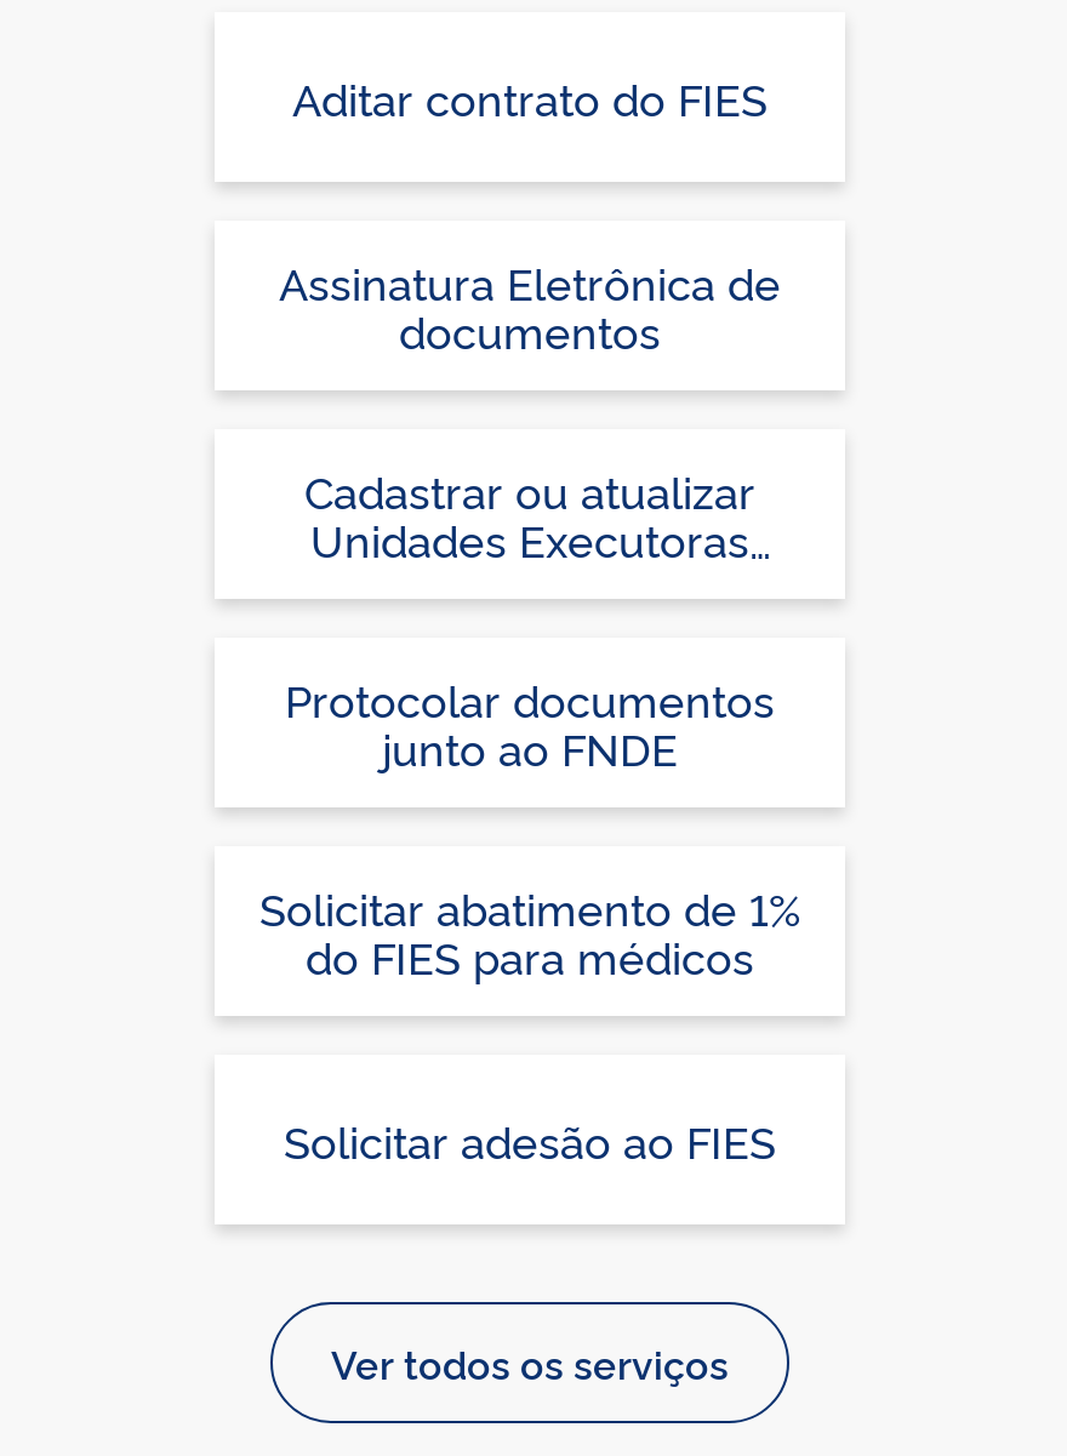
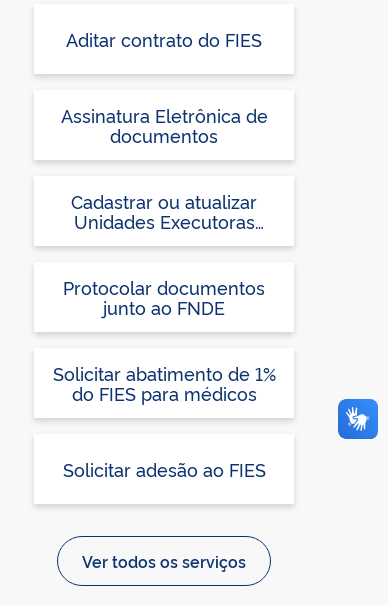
+ [image]
